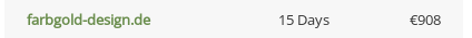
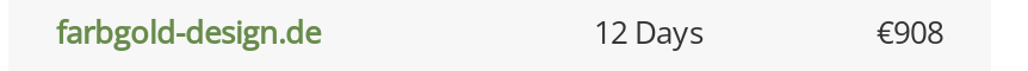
- 15 Days
+ 12 Days
